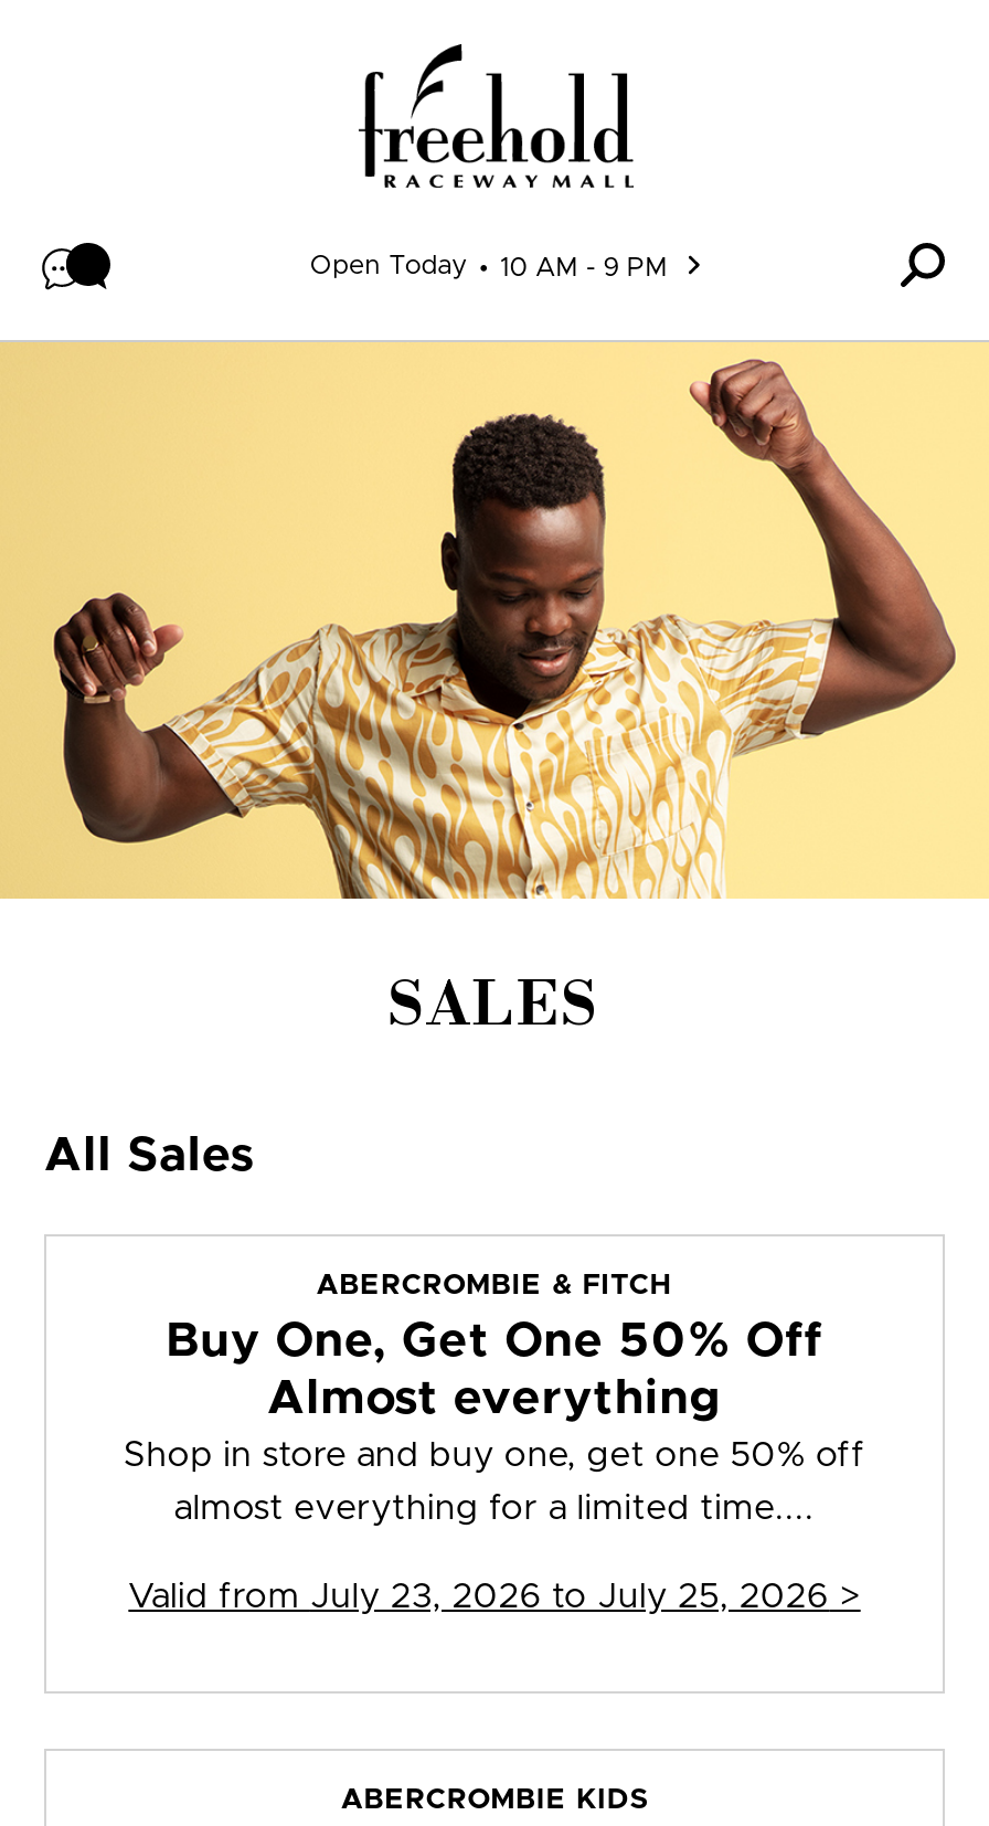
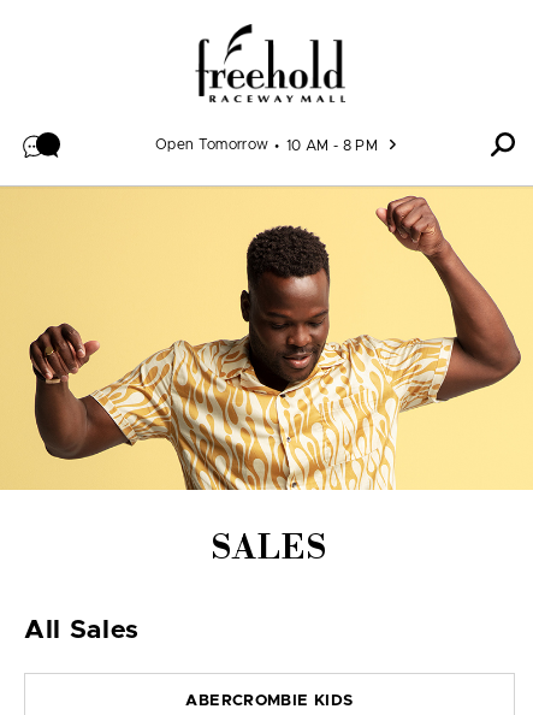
- Open Today
+ Open Tomorrow

- 10 AM - 9 PM
+ 10 AM - 8 PM

- ABERCROMBIE & FITCH
- Buy One, Get One 50% Off
- Almost everything
- Shop in store and buy one, get one 50% off
- almost everything for a limited time....
- Valid from July 23, 2026 to July 25, 2026 >
